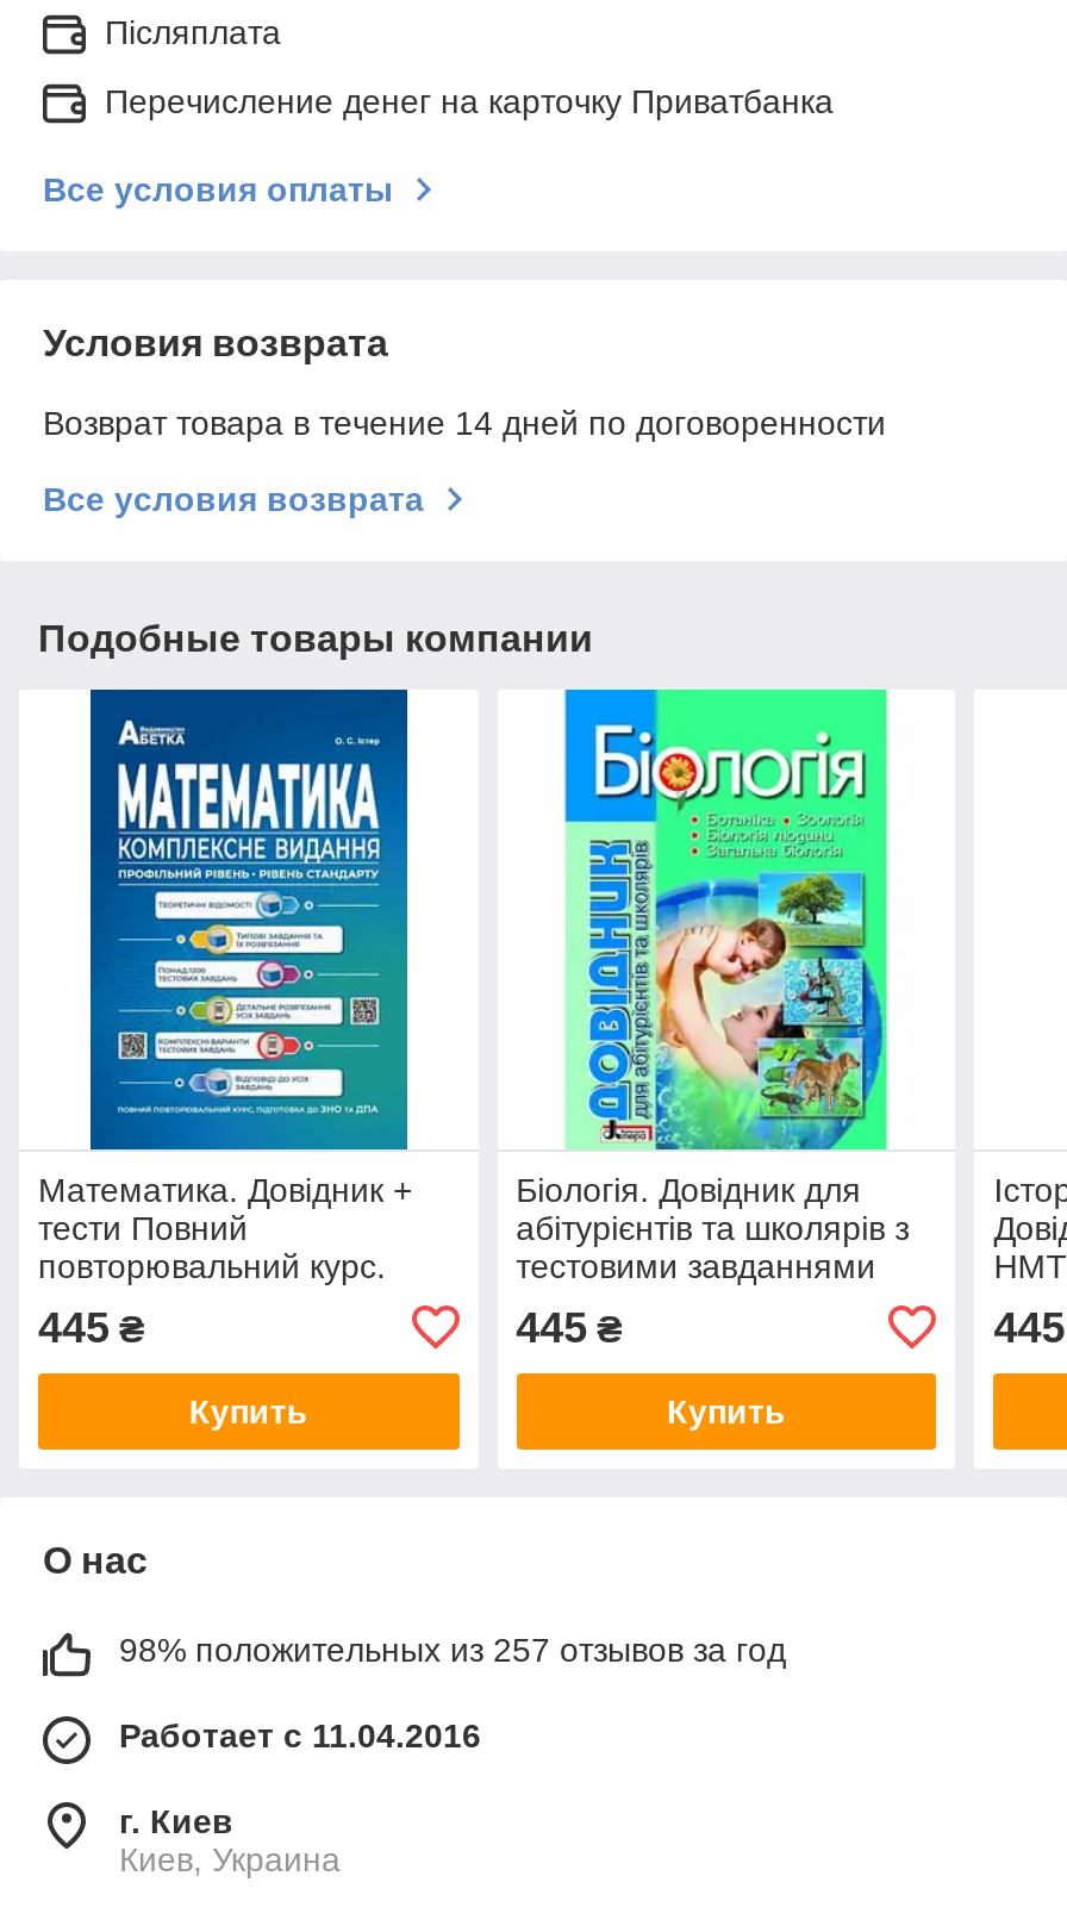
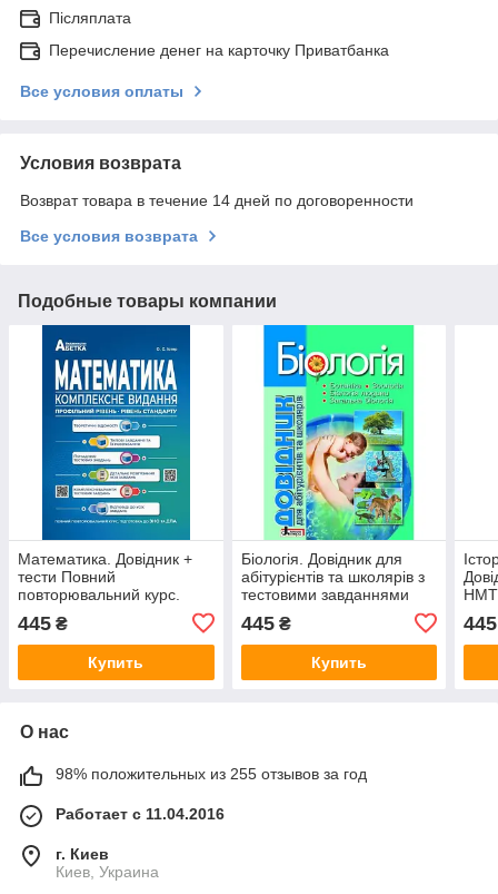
- 98% положительных из 257 отзывов за год
+ 98% положительных из 255 отзывов за год
